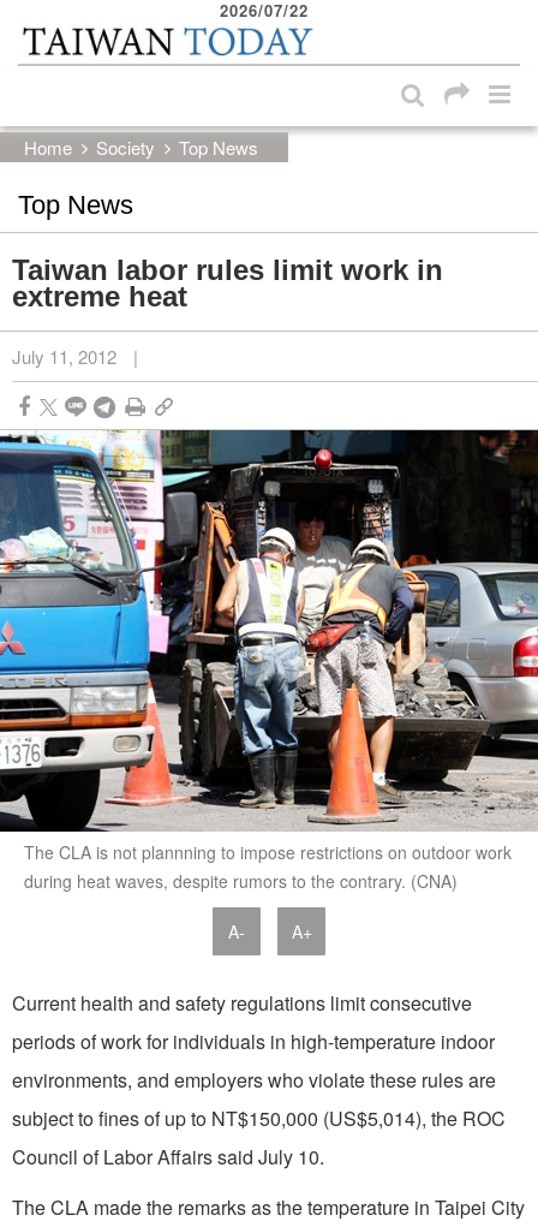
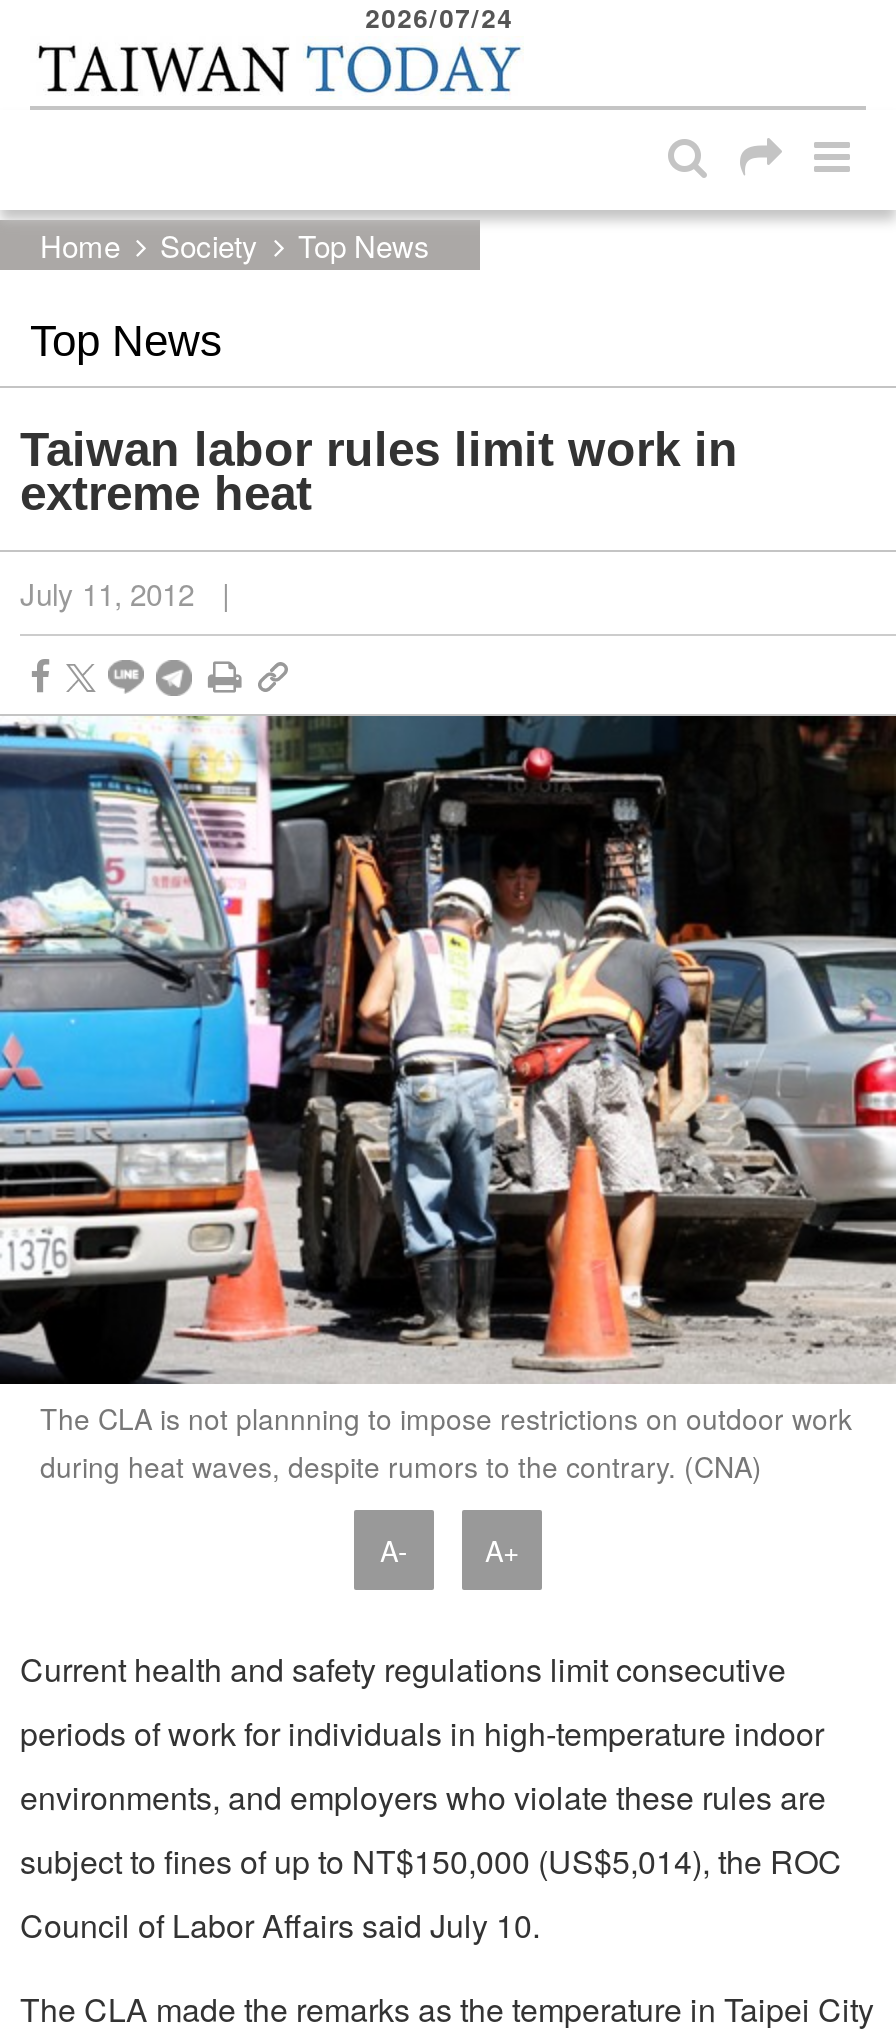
- 2026/07/22
+ 2026/07/24
